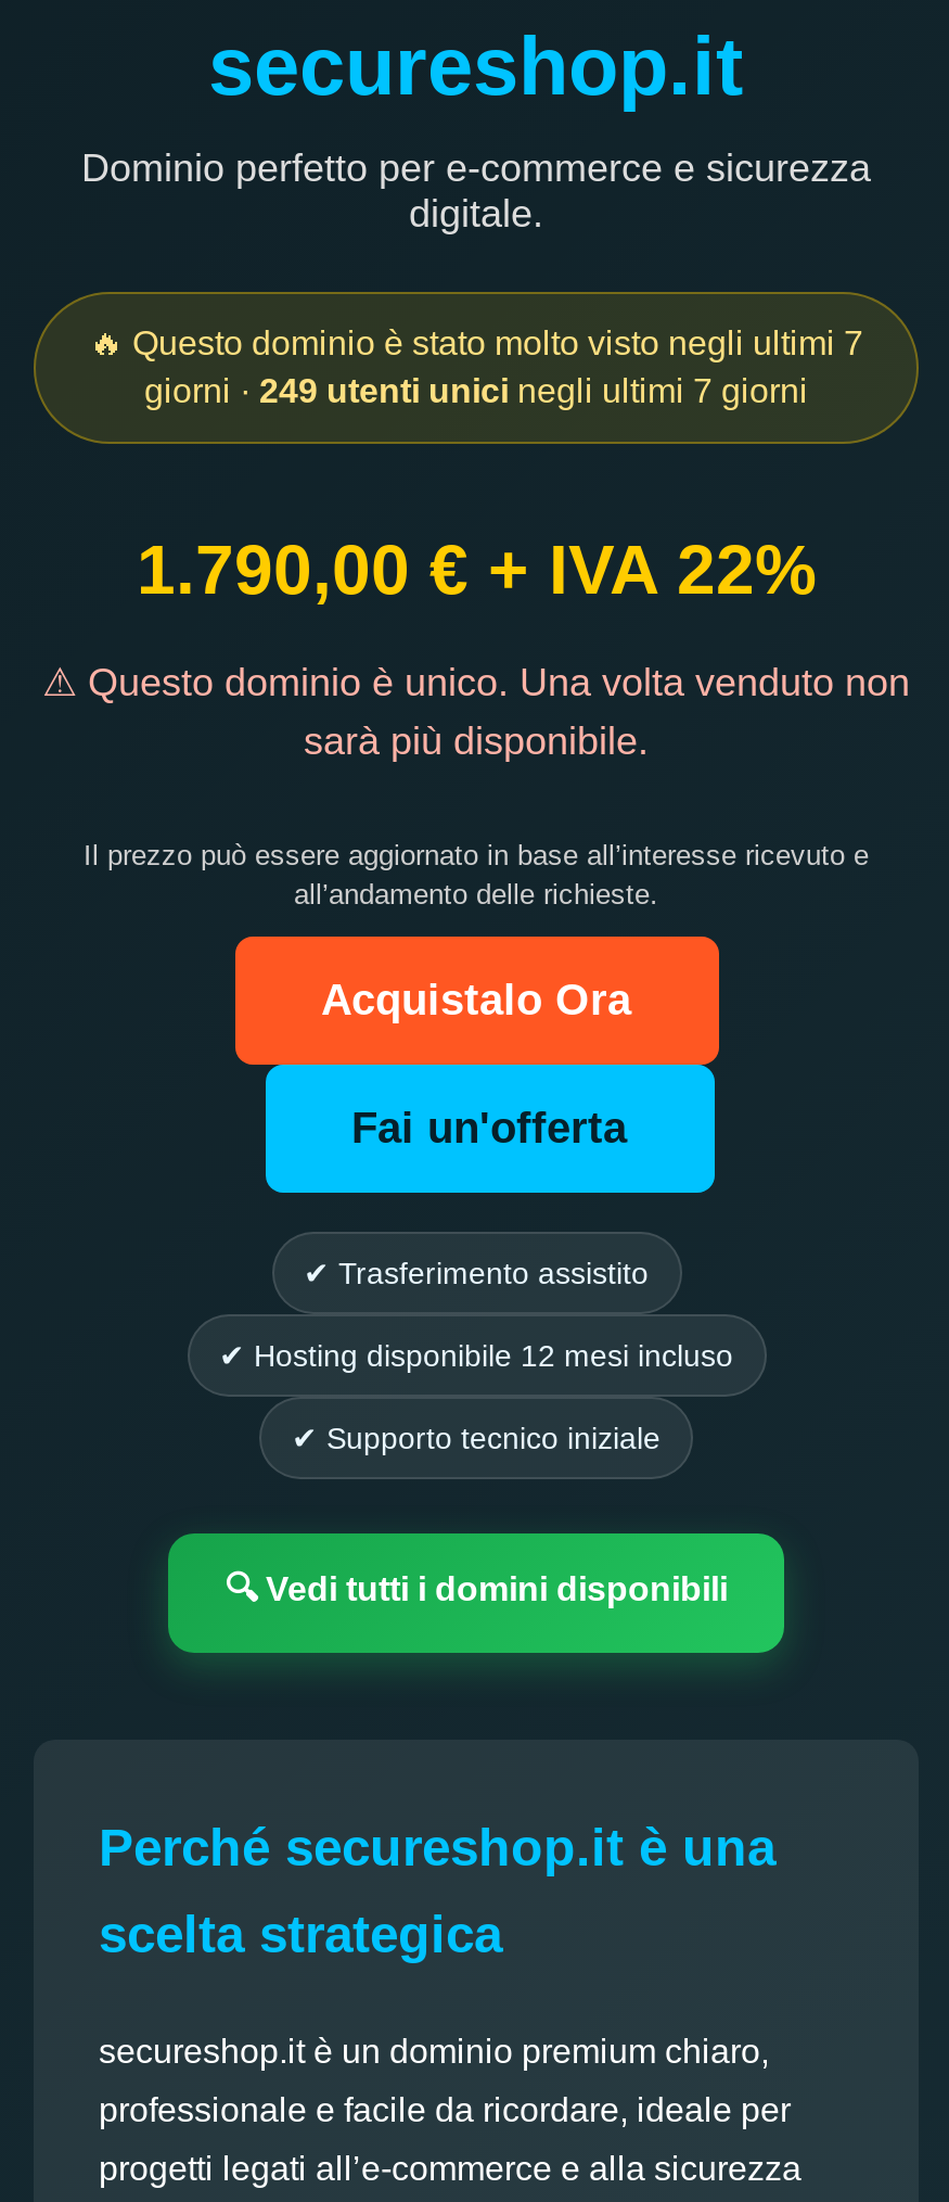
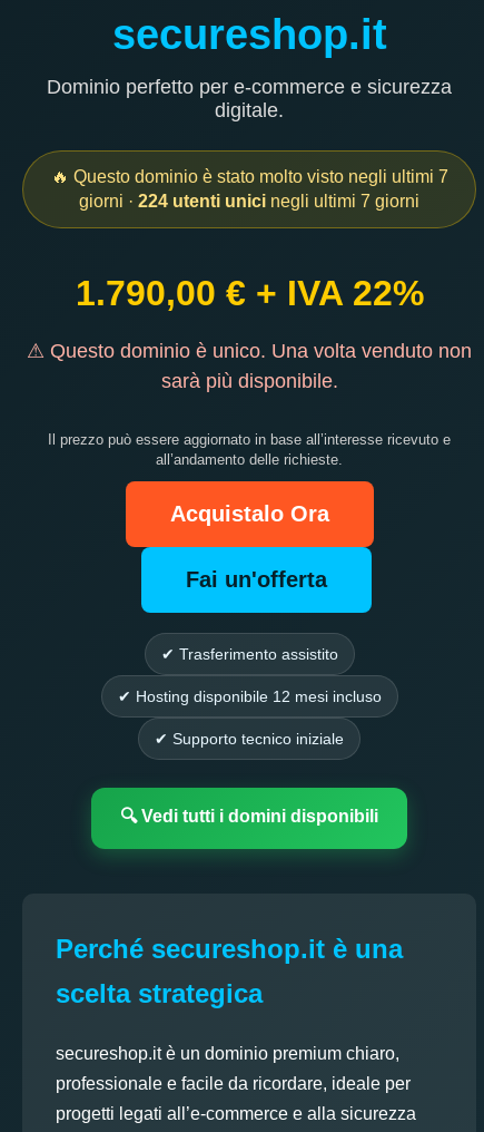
- giorni · 249 utenti unici negli ultimi 7 giorni
+ giorni · 224 utenti unici negli ultimi 7 giorni
